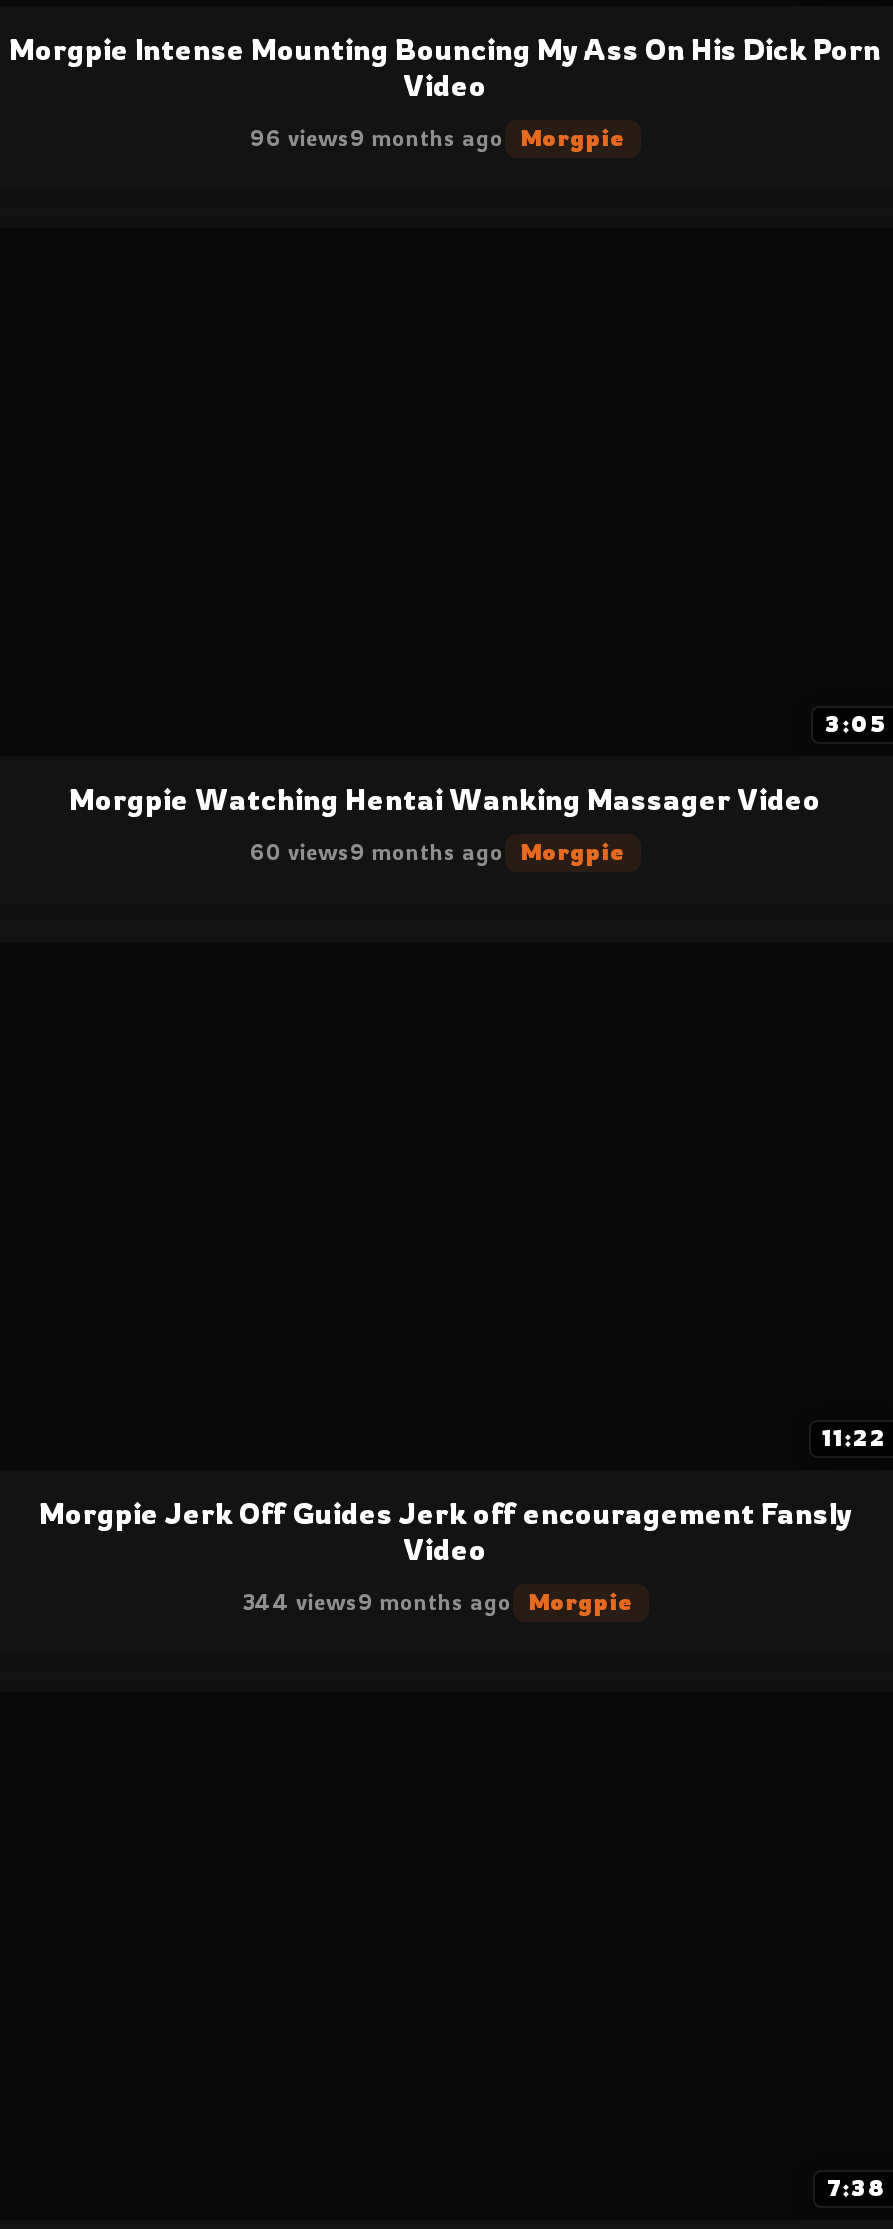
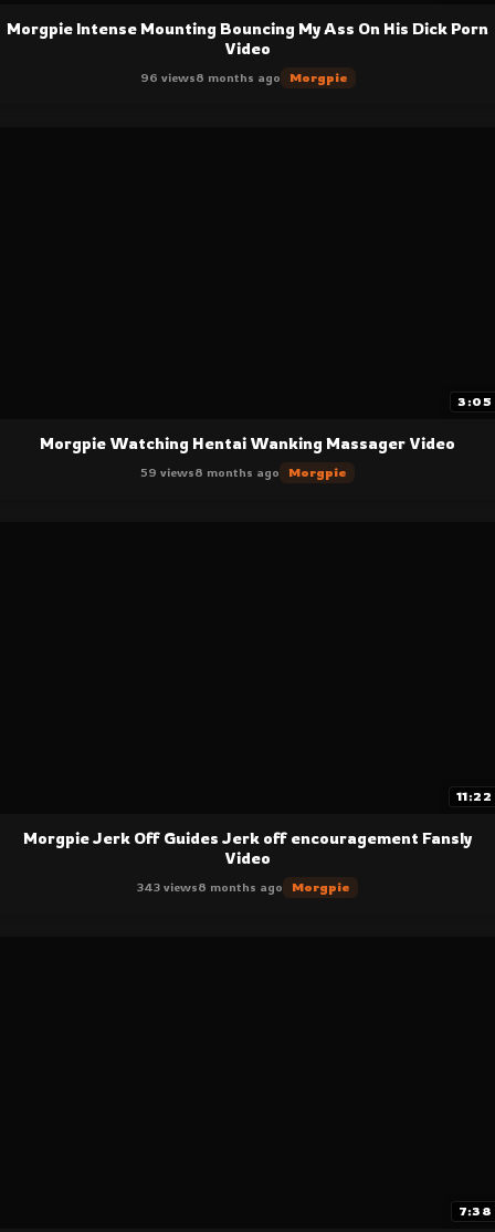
- 96 views9 months ago Morgpie
+ 96 views8 months ago Morgpie

- 60 views9 months ago Morgpie
+ 59 views8 months ago Morgpie

- 344 views9 months ago Morgpie
+ 343 views8 months ago Morgpie
